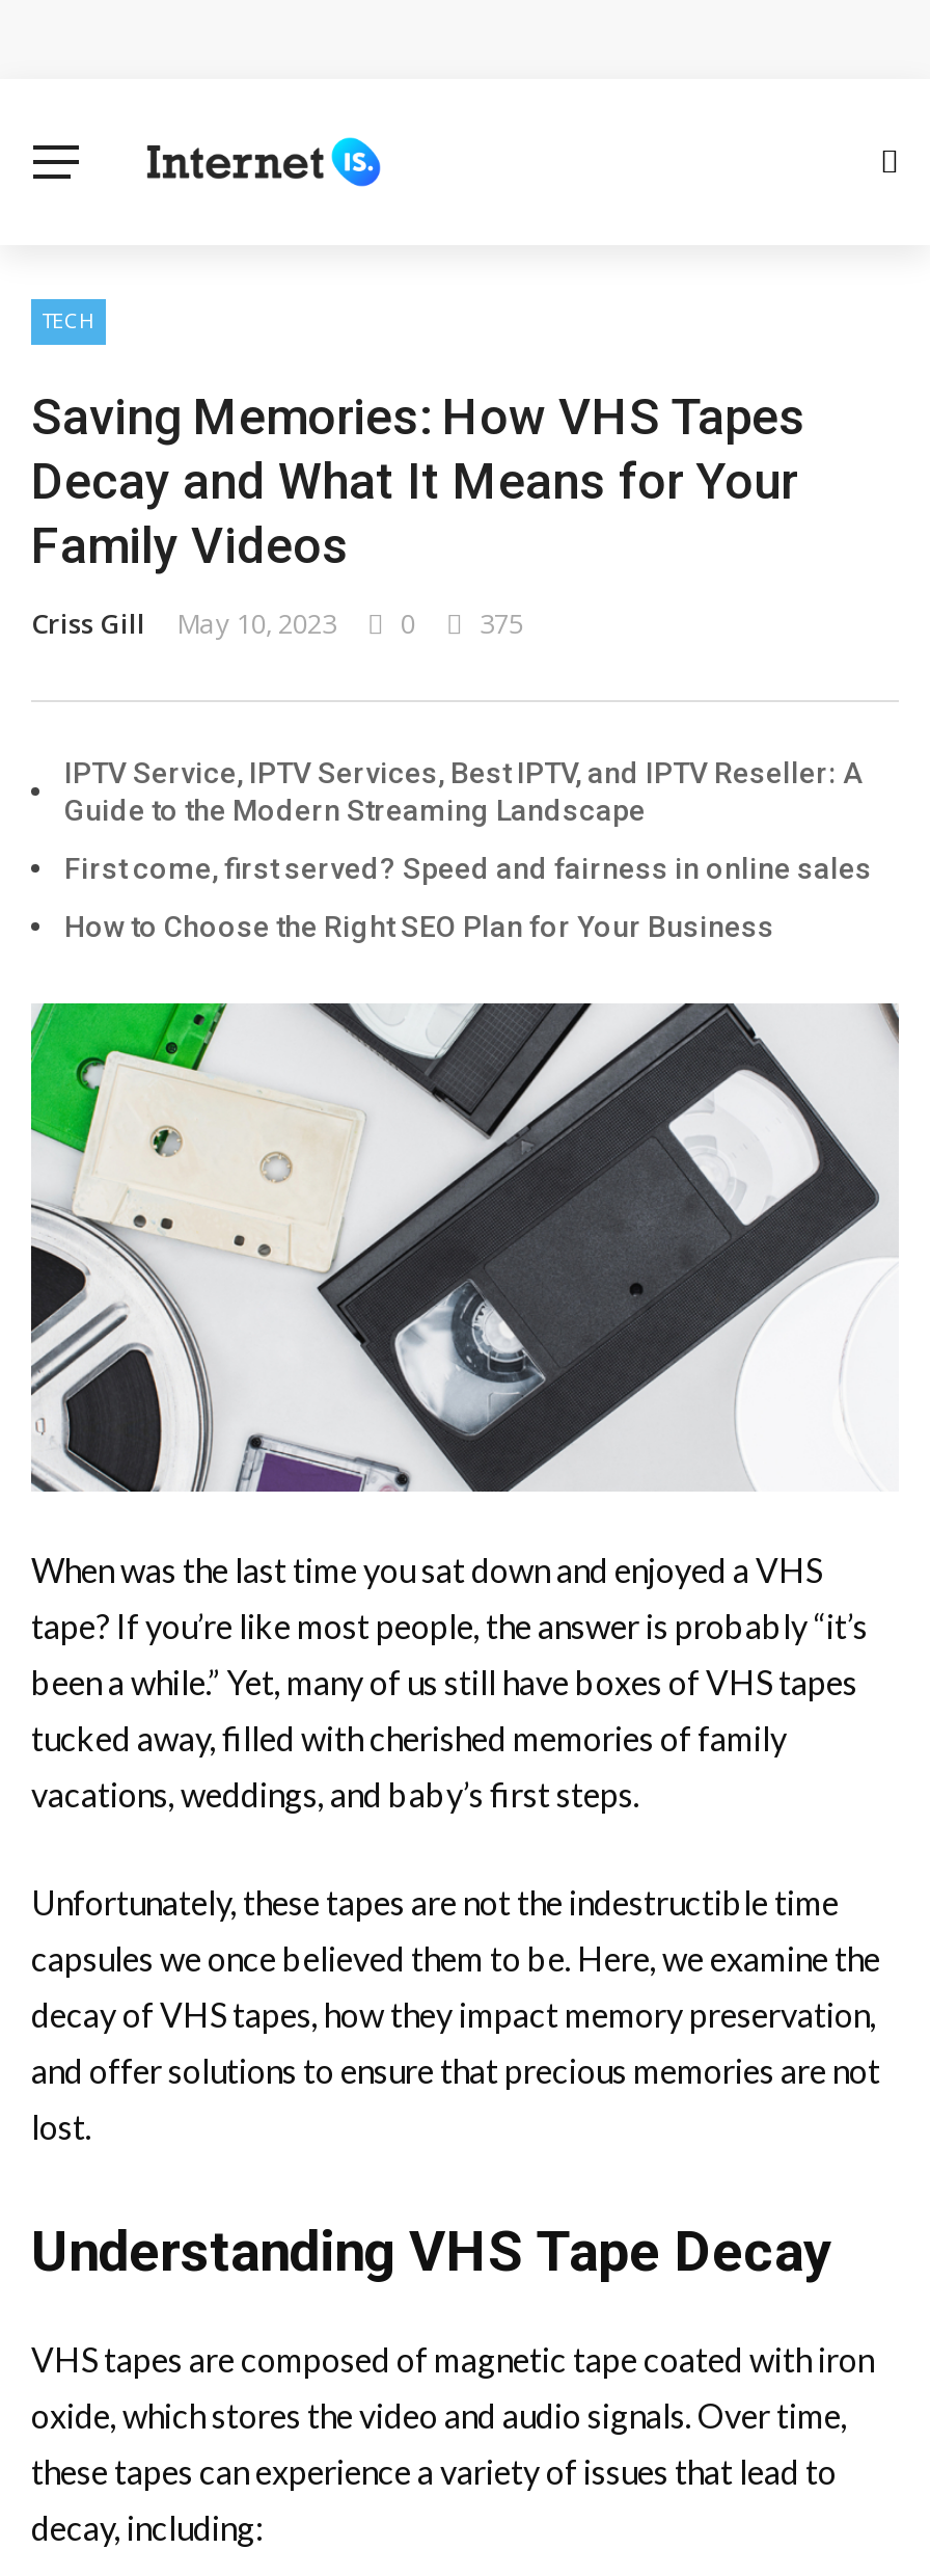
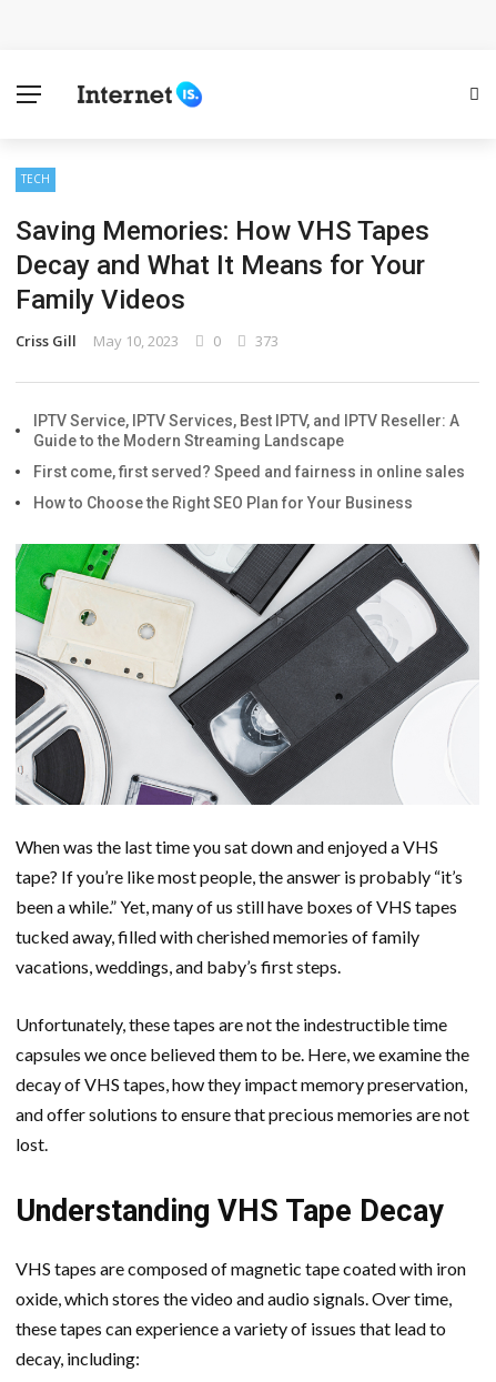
- Criss Gill May 10, 2023 0 375
+ Criss Gill May 10, 2023 0 373
